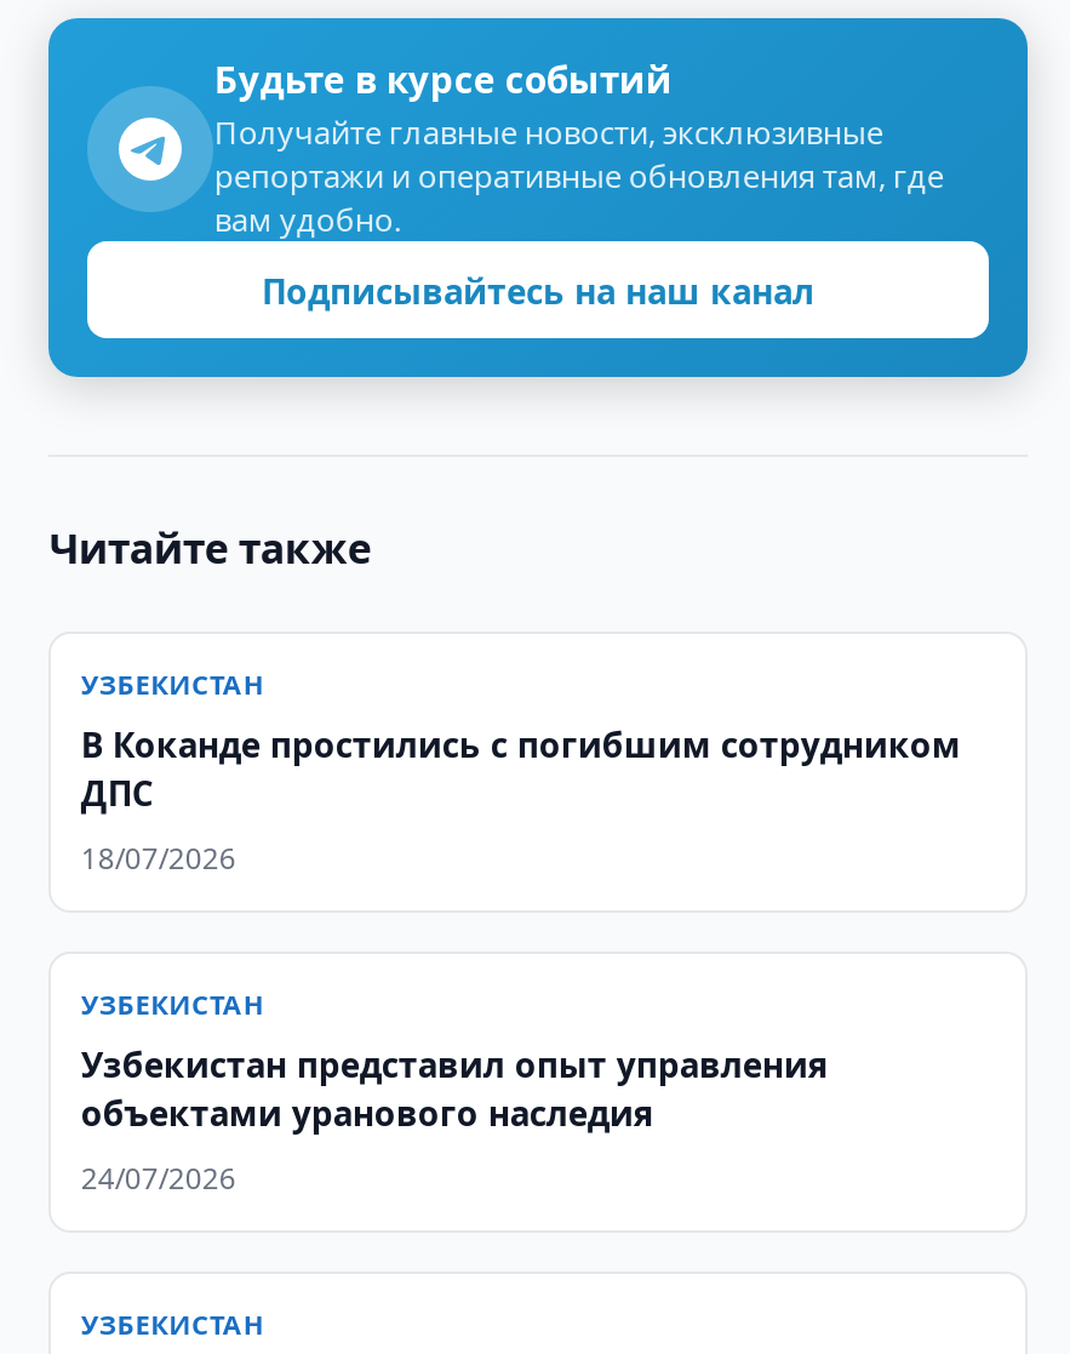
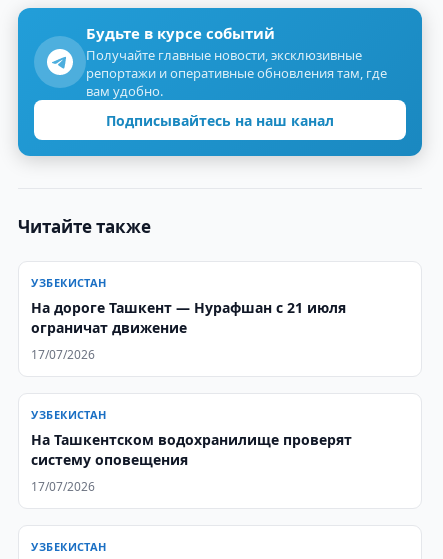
- В Коканде простились с погибшим сотрудником
- ДПС
+ На дороге Ташкент — Нурафшан с 21 июля
+ ограничат движение

- 18/07/2026
+ 17/07/2026

- Узбекистан представил опыт управления
- объектами уранового наследия
+ На Ташкентском водохранилище проверят
+ систему оповещения

- 24/07/2026
+ 17/07/2026
